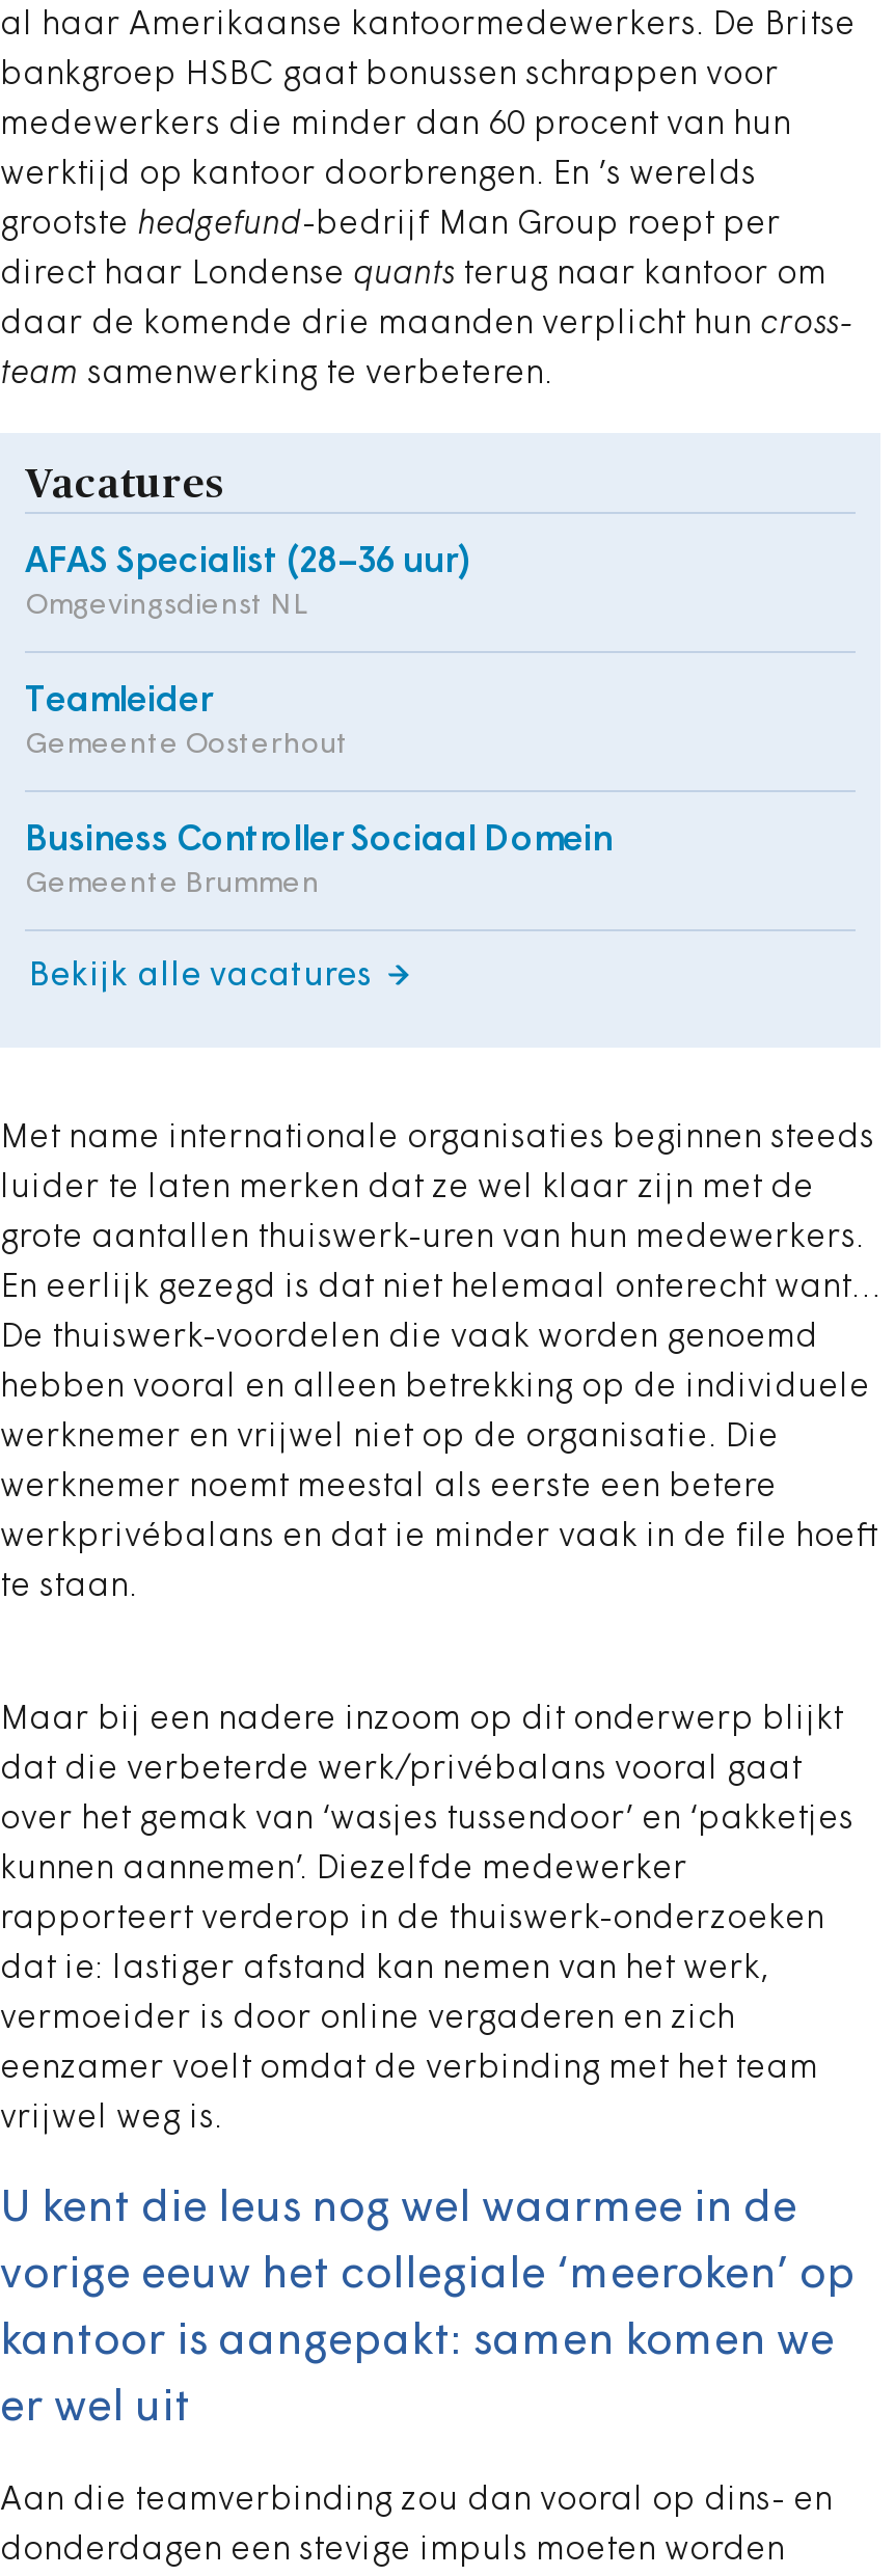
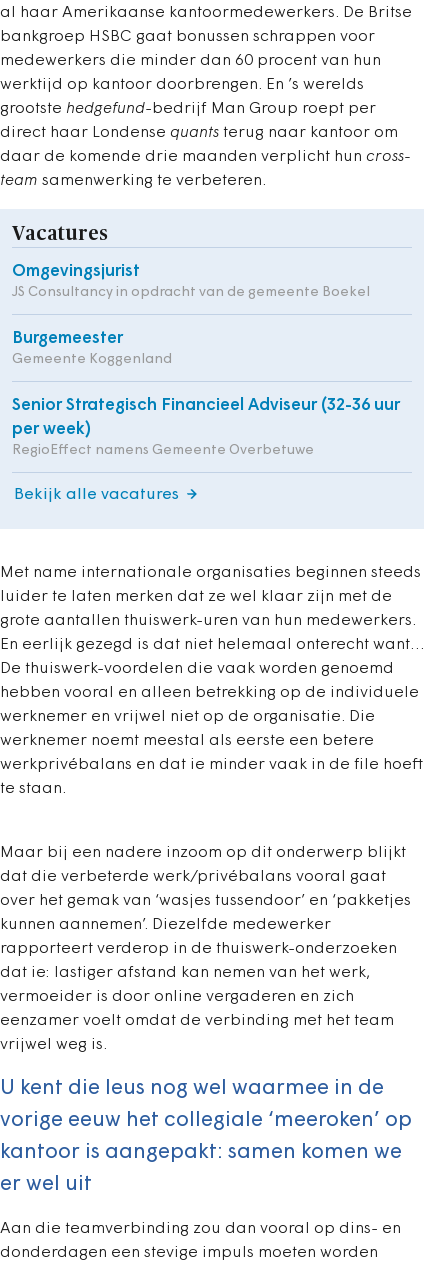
- AFAS Specialist (28–36 uur)
- Omgevingsdienst NL
+ Omgevingsjurist
+ JS Consultancy in opdracht van de gemeente Boekel

- Teamleider
- Gemeente Oosterhout
+ Burgemeester
+ Gemeente Koggenland

- Business Controller Sociaal Domein
- Gemeente Brummen
+ Senior Strategisch Financieel Adviseur (32-36 uur
+ per week)
+ RegioEffect namens Gemeente Overbetuwe
